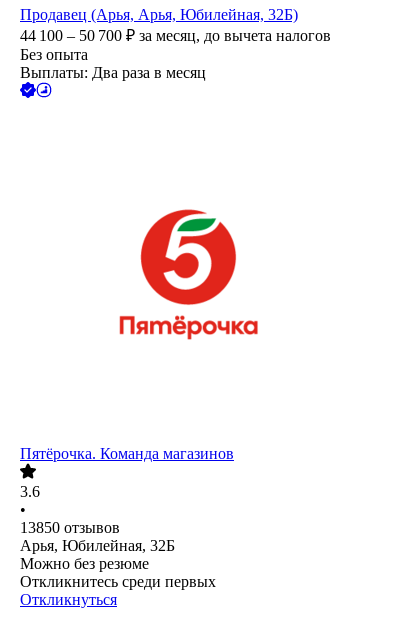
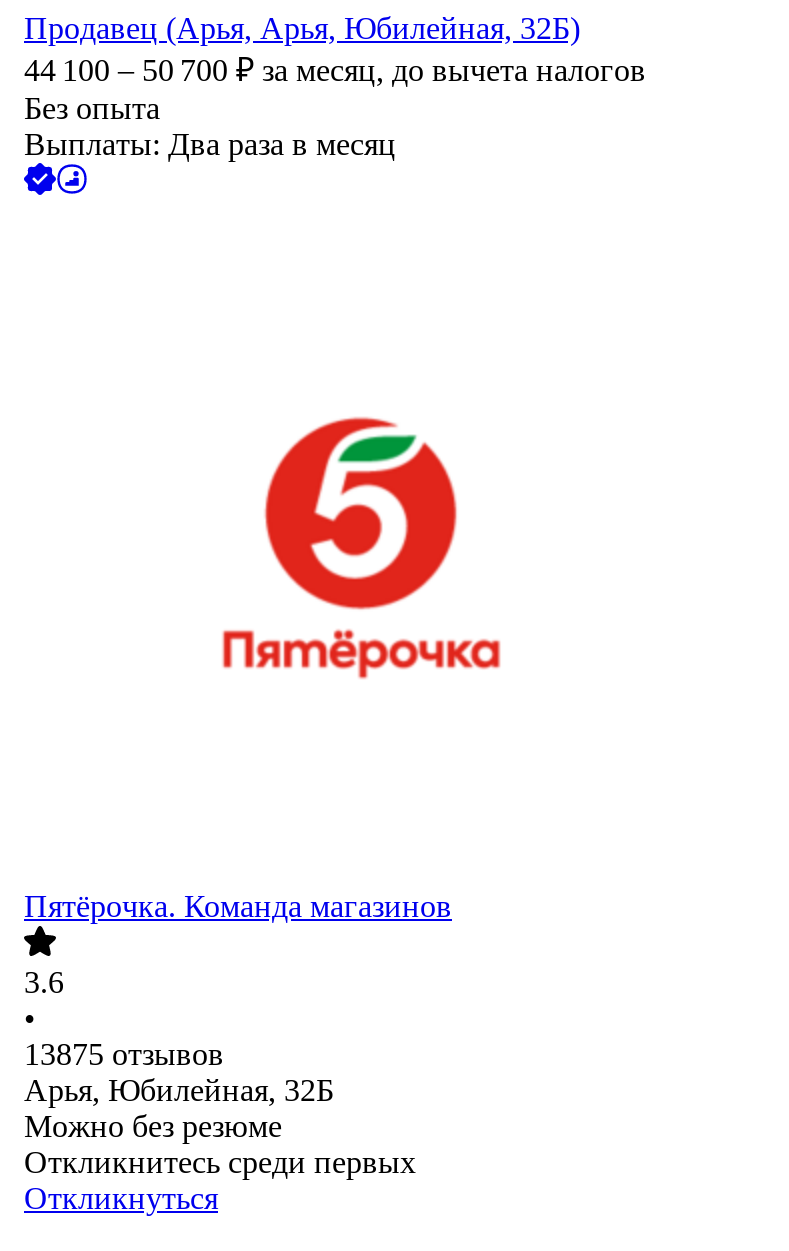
- 13850 отзывов
+ 13875 отзывов
